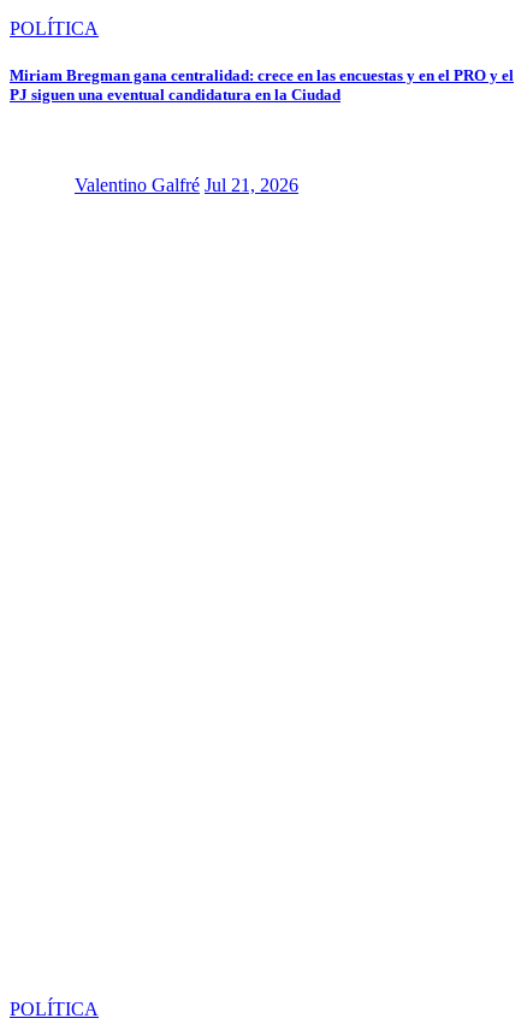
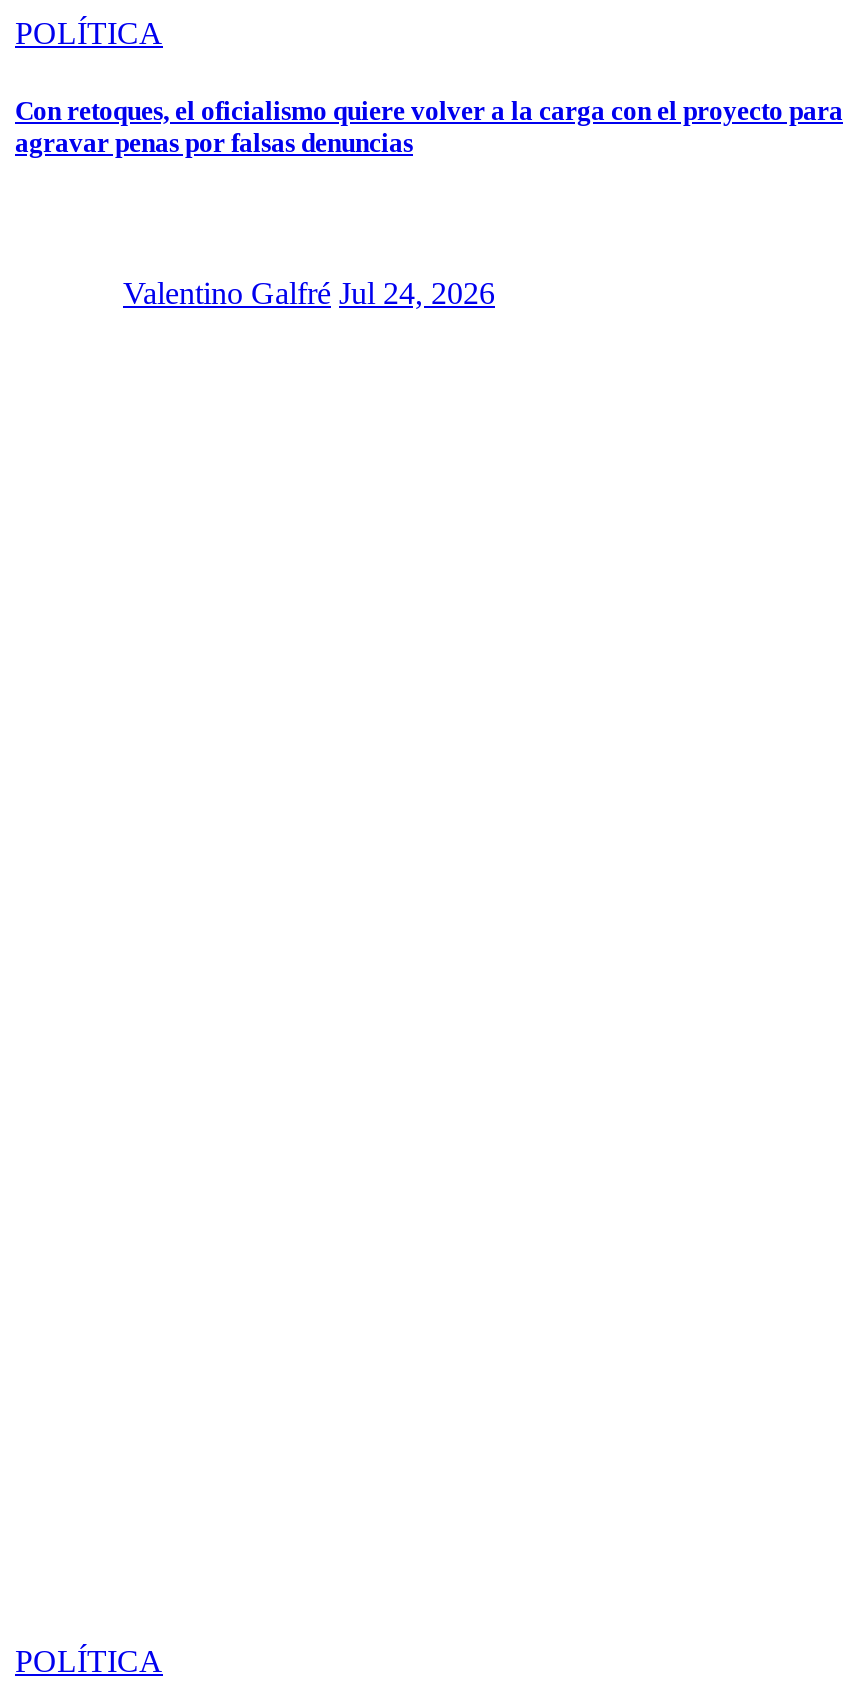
- Miriam Bregman gana centralidad: crece en las encuestas y en el PRO y el
- PJ siguen una eventual candidatura en la Ciudad
+ Con retoques, el oficialismo quiere volver a la carga con el proyecto para
+ agravar penas por falsas denuncias

- Valentino Galfré Jul 21, 2026
+ Valentino Galfré Jul 24, 2026
